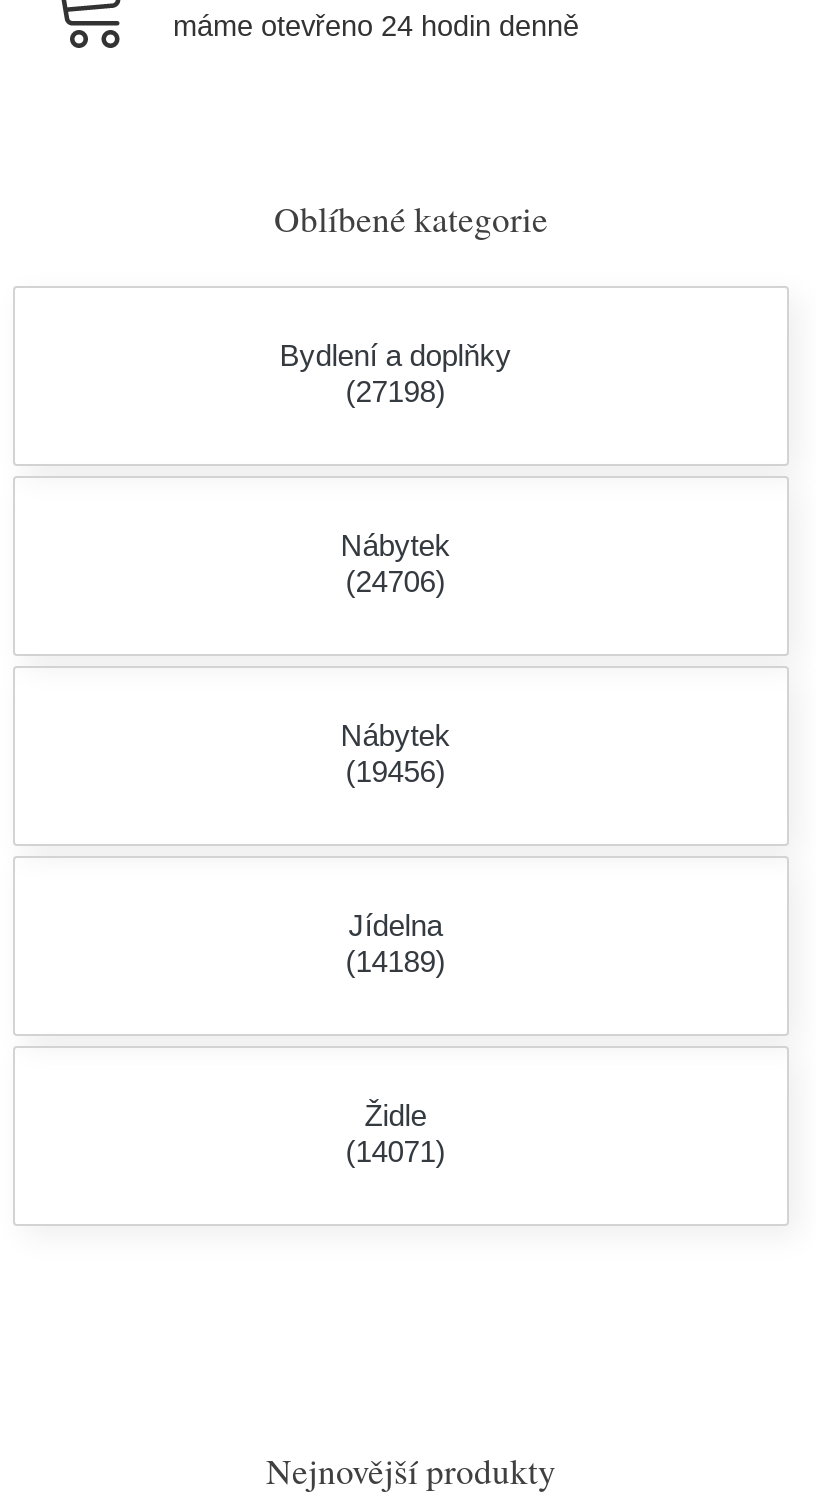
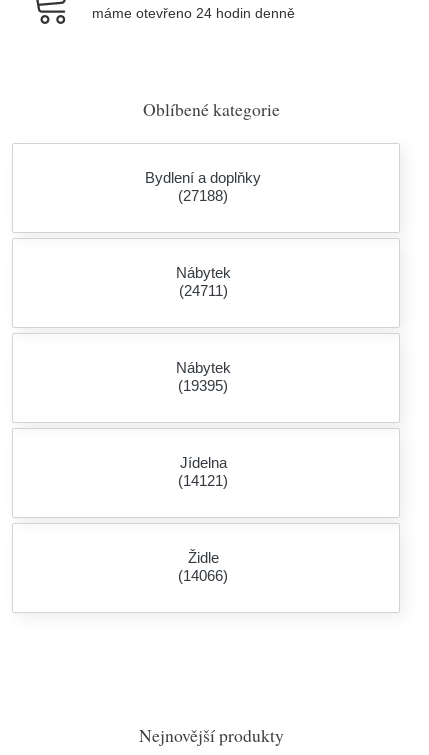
- (27198)
+ (27188)

- (24706)
+ (24711)

- (19456)
+ (19395)

- (14189)
+ (14121)

- (14071)
+ (14066)
